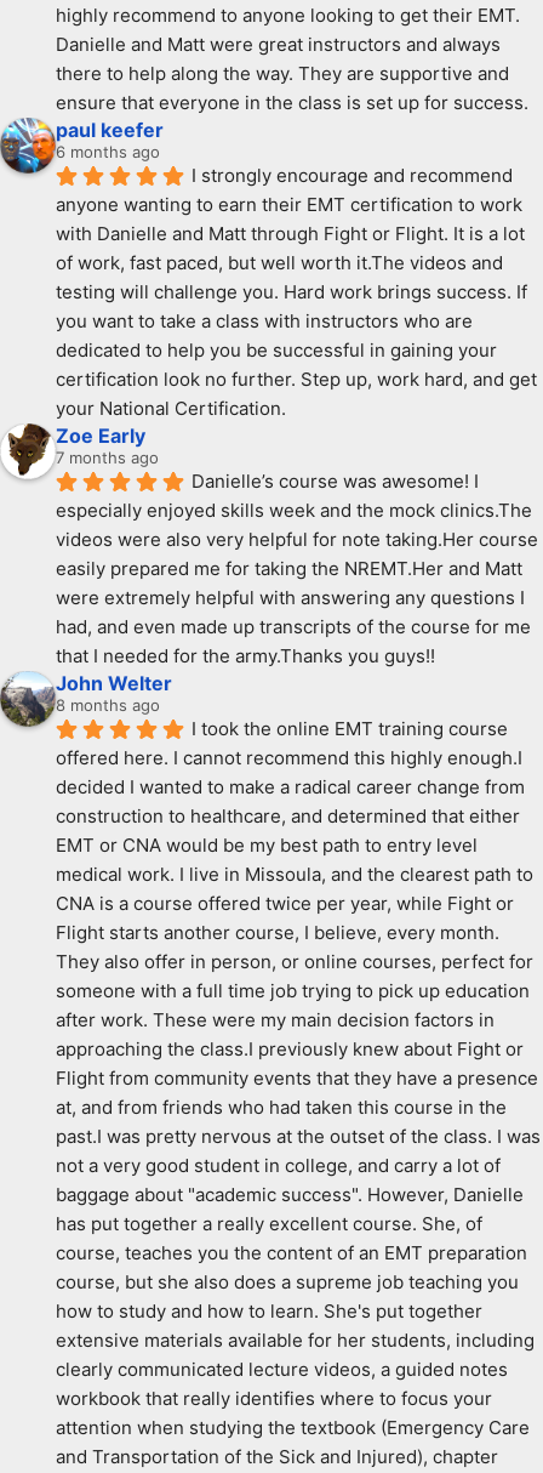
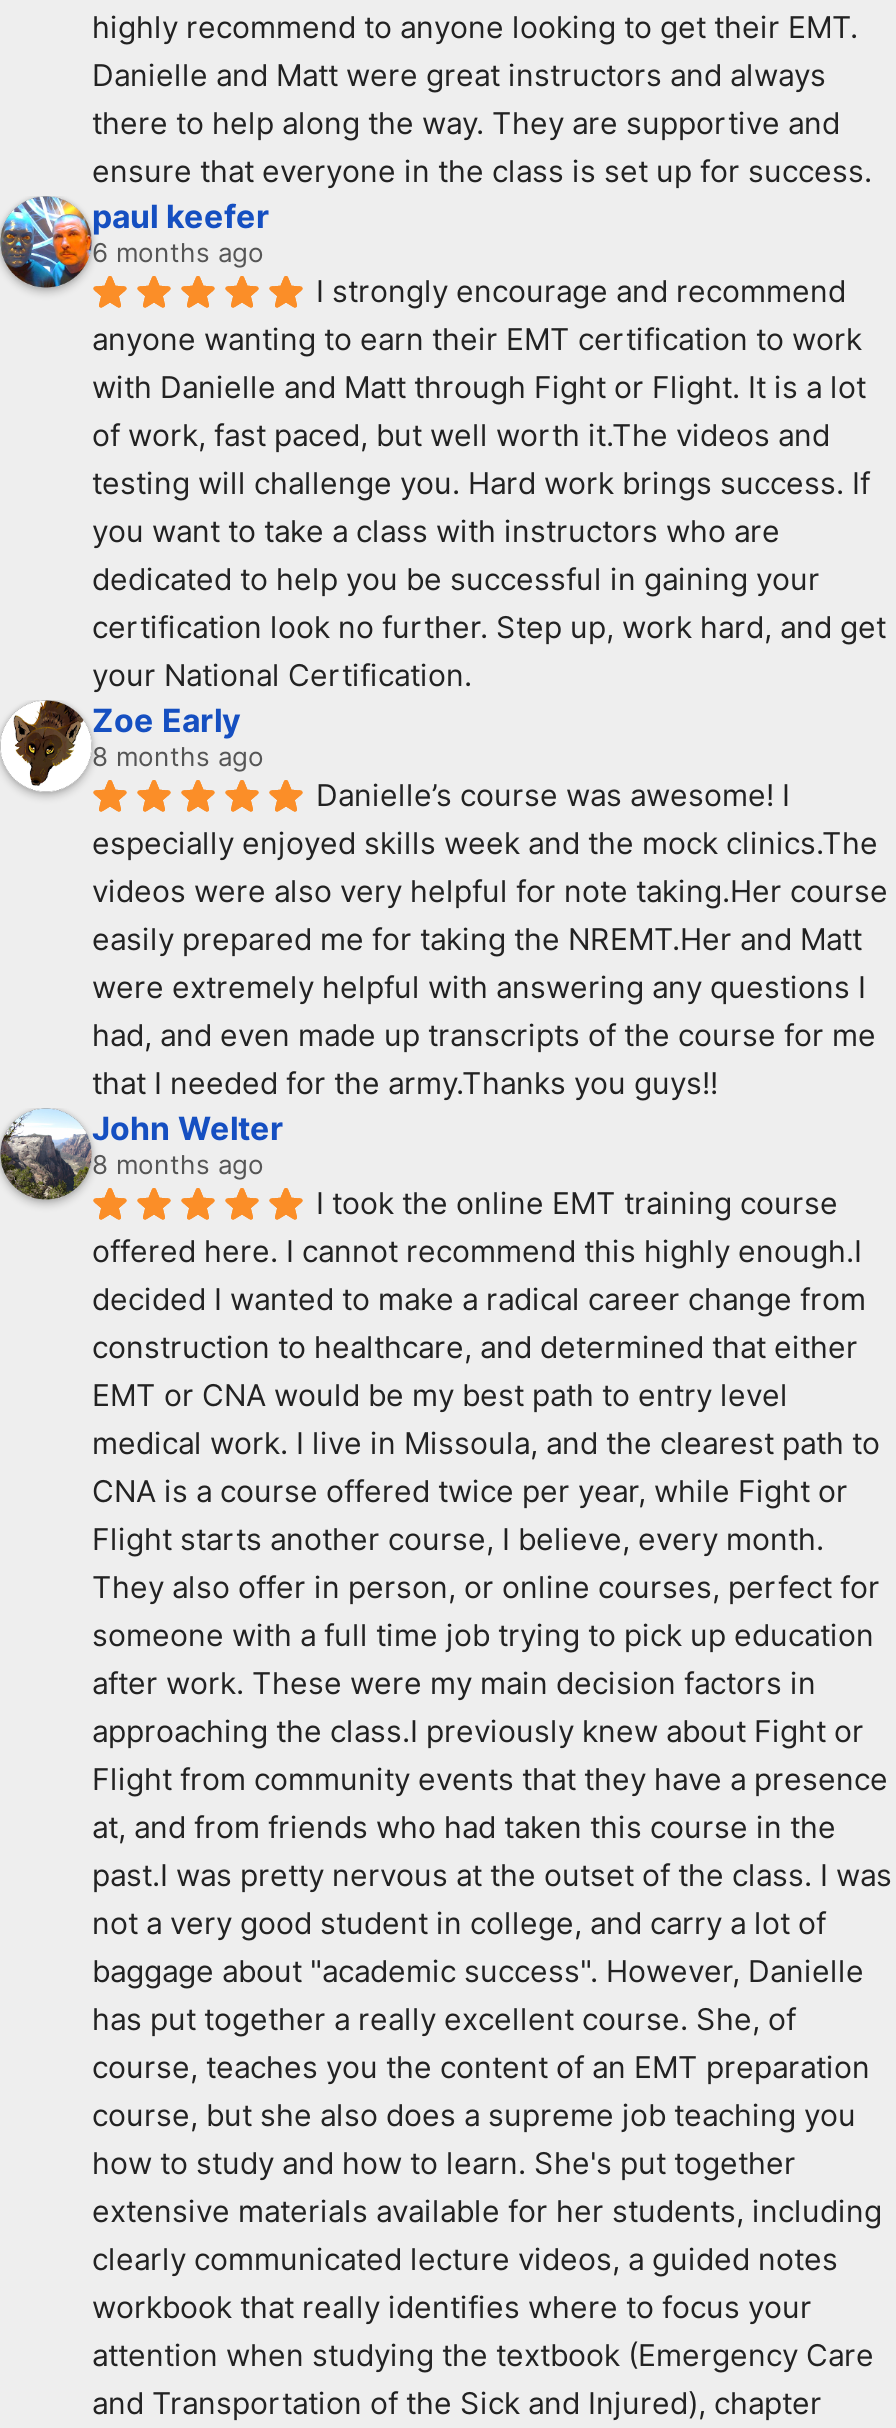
- 7 months ago
+ 8 months ago
